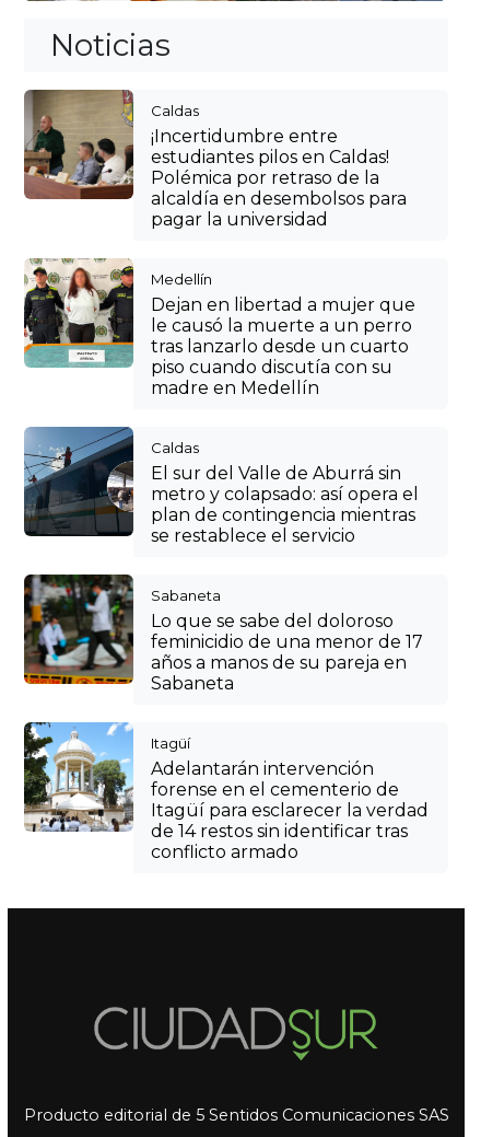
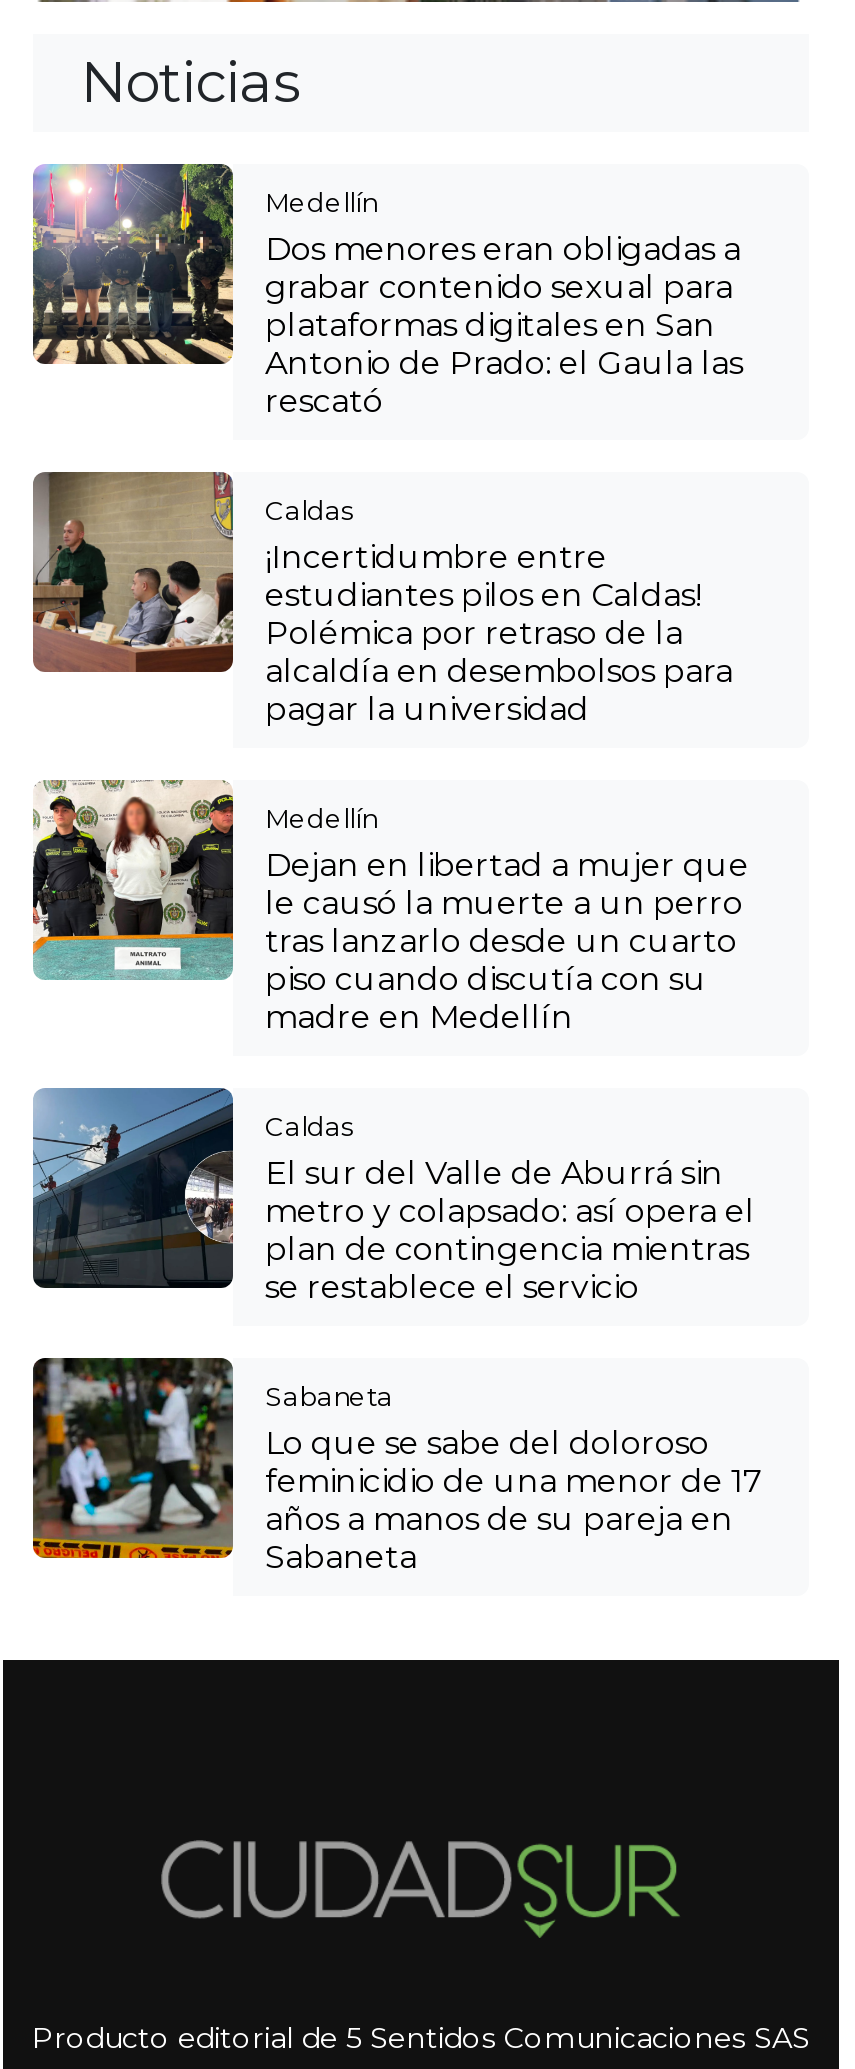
+ [image]
+ Medellín
+ Dos menores eran obligadas a
+ grabar contenido sexual para
+ plataformas digitales en San
+ Antonio de Prado: el Gaula las
+ rescató

moved down: [image] | Caldas | ¡Incertidumbre entre | ... | años a manos de su pareja en | Sabaneta

- [image]
- Itagüí
- Adelantarán intervención
- forense en el cementerio de
- Itagüí para esclarecer la verdad
- de 14 restos sin identificar tras
- conflicto armado
